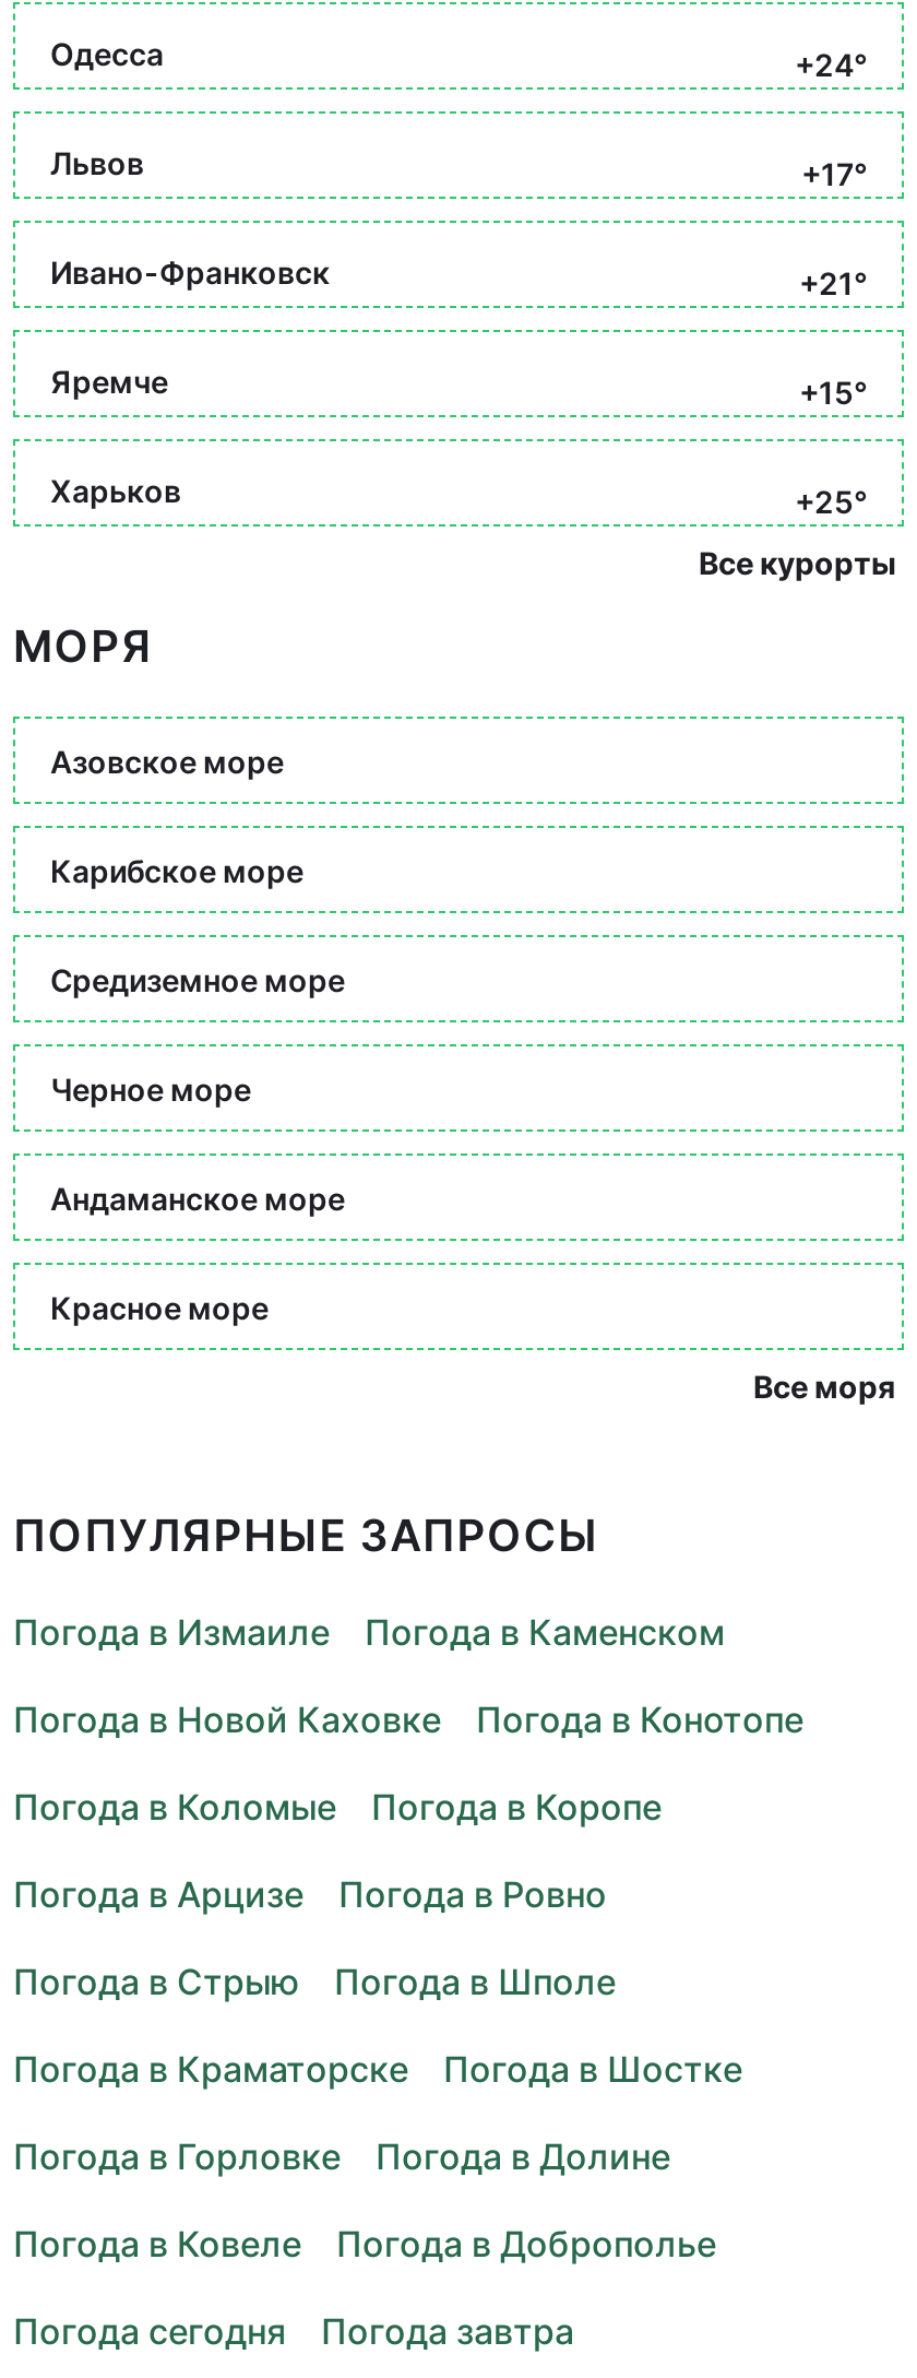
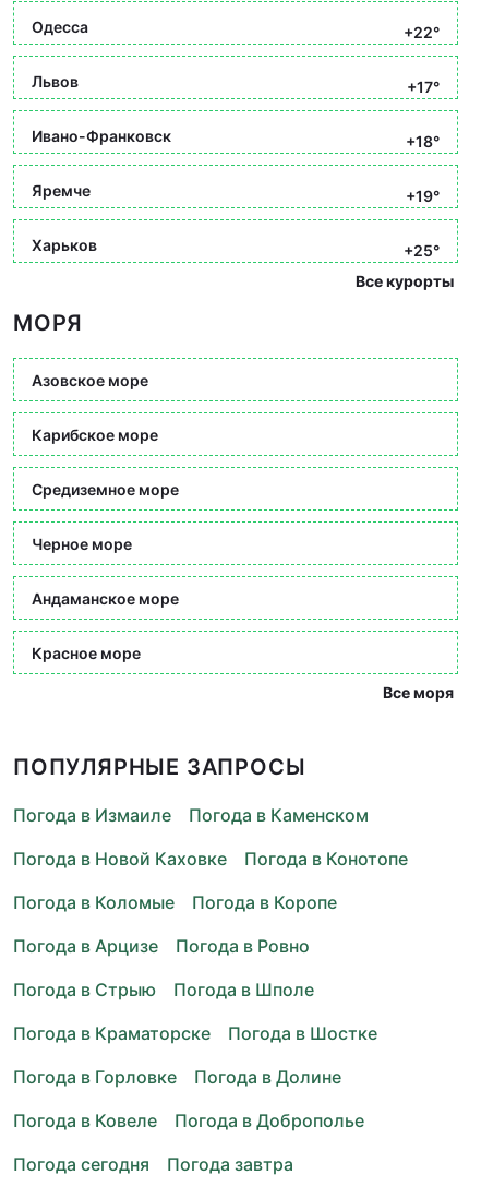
- +24°
+ +22°

- +21°
+ +18°

- +15°
+ +19°
